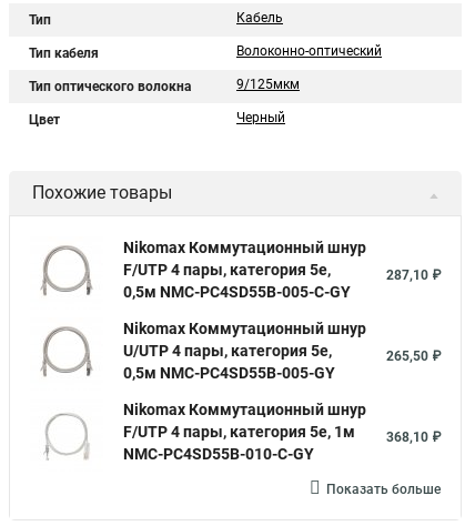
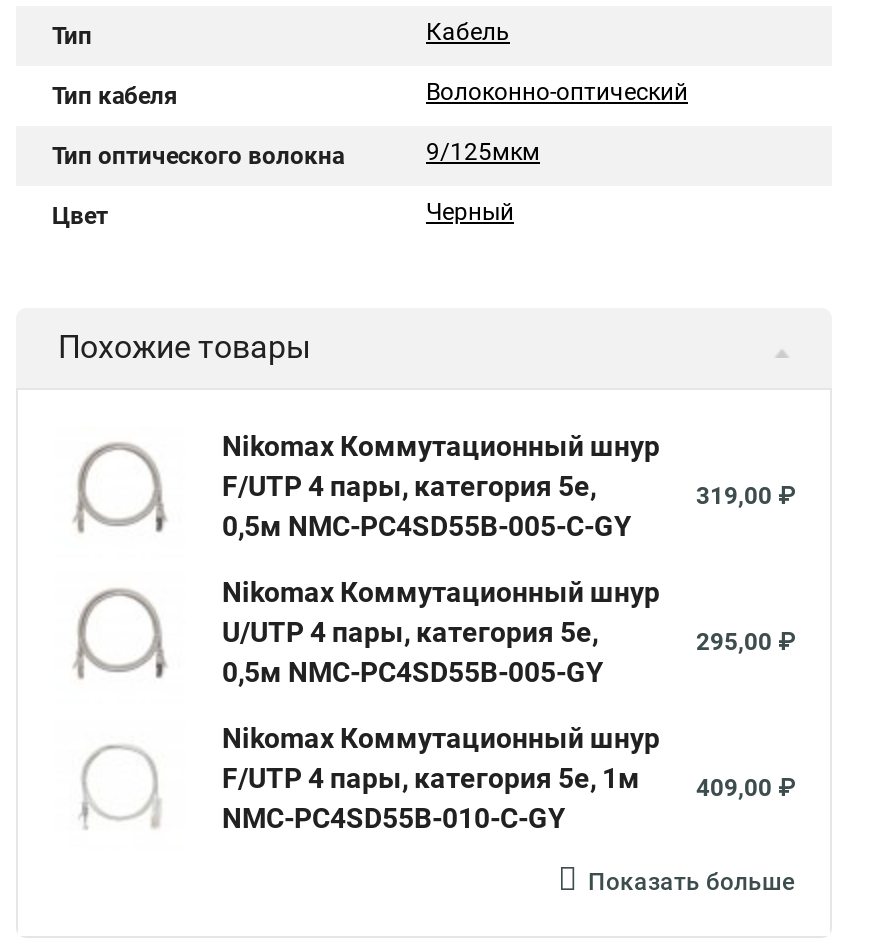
- 287,10 ₽
+ 319,00 ₽

- 265,50 ₽
+ 295,00 ₽

- F/UTP 4 пары, категория 5е, 1м 368,10 ₽
+ F/UTP 4 пары, категория 5е, 1м 409,00 ₽
